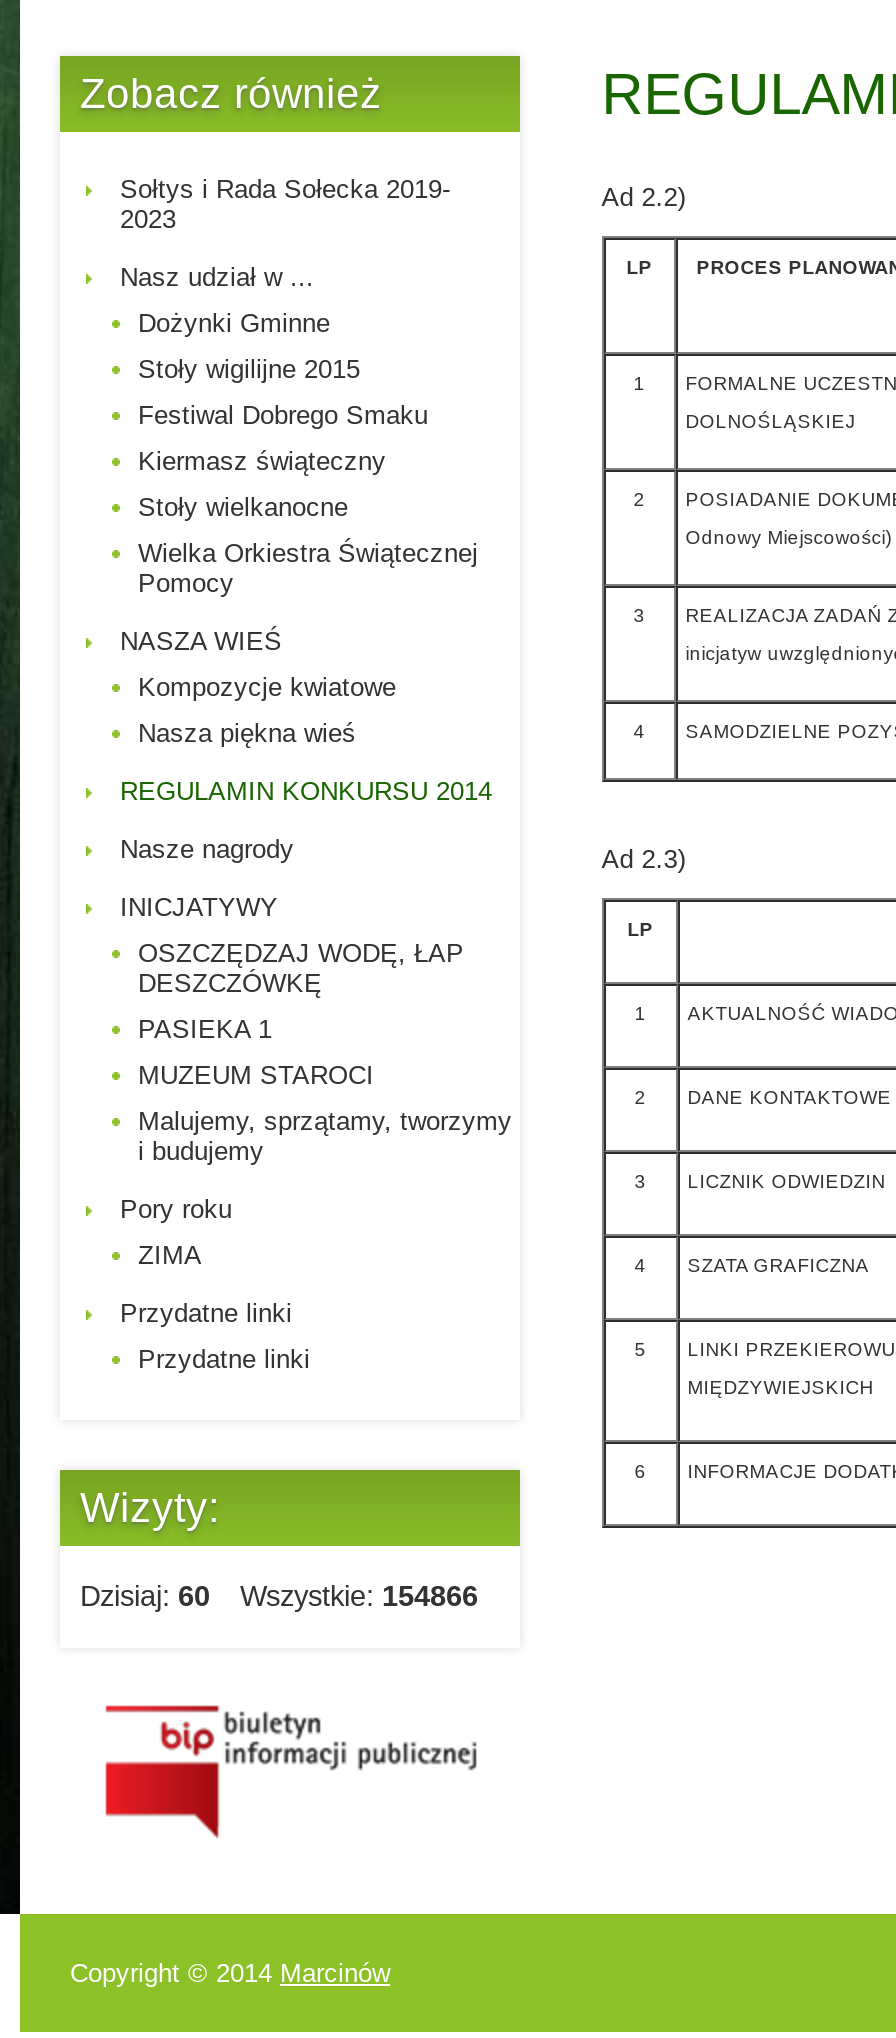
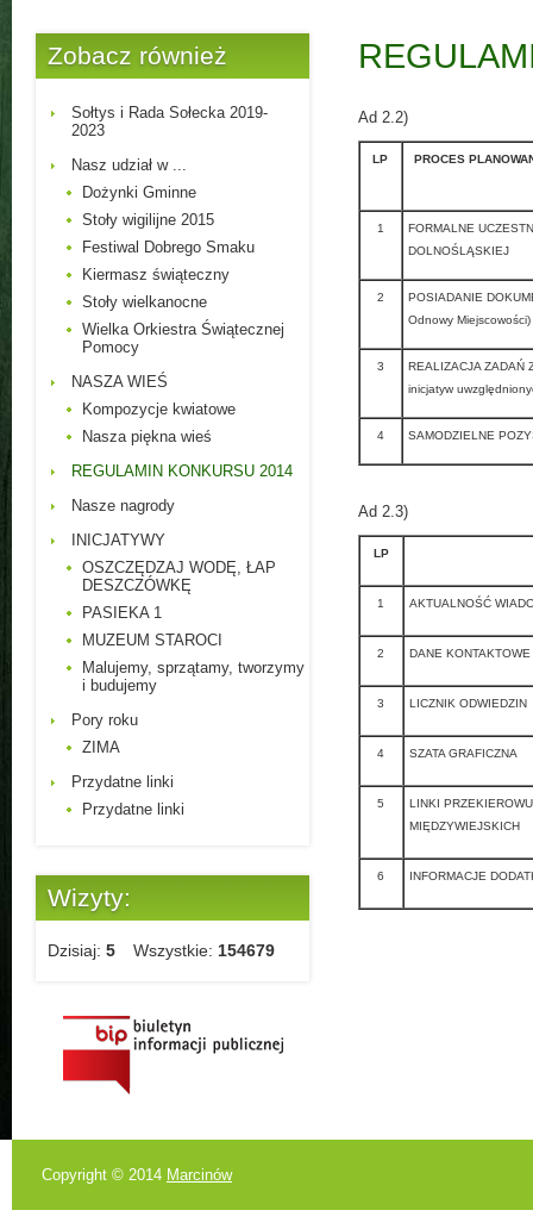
- Dzisiaj: 60
+ Dzisiaj: 5

- Wszystkie: 154866
+ Wszystkie: 154679
